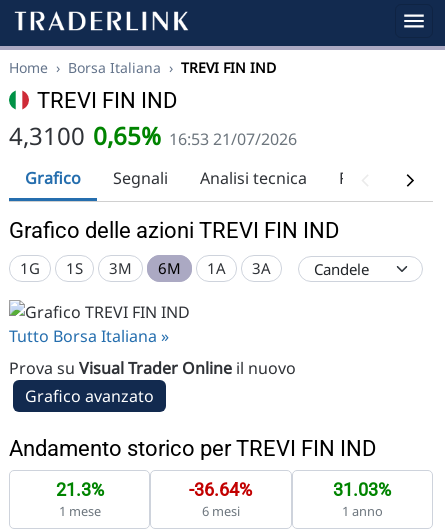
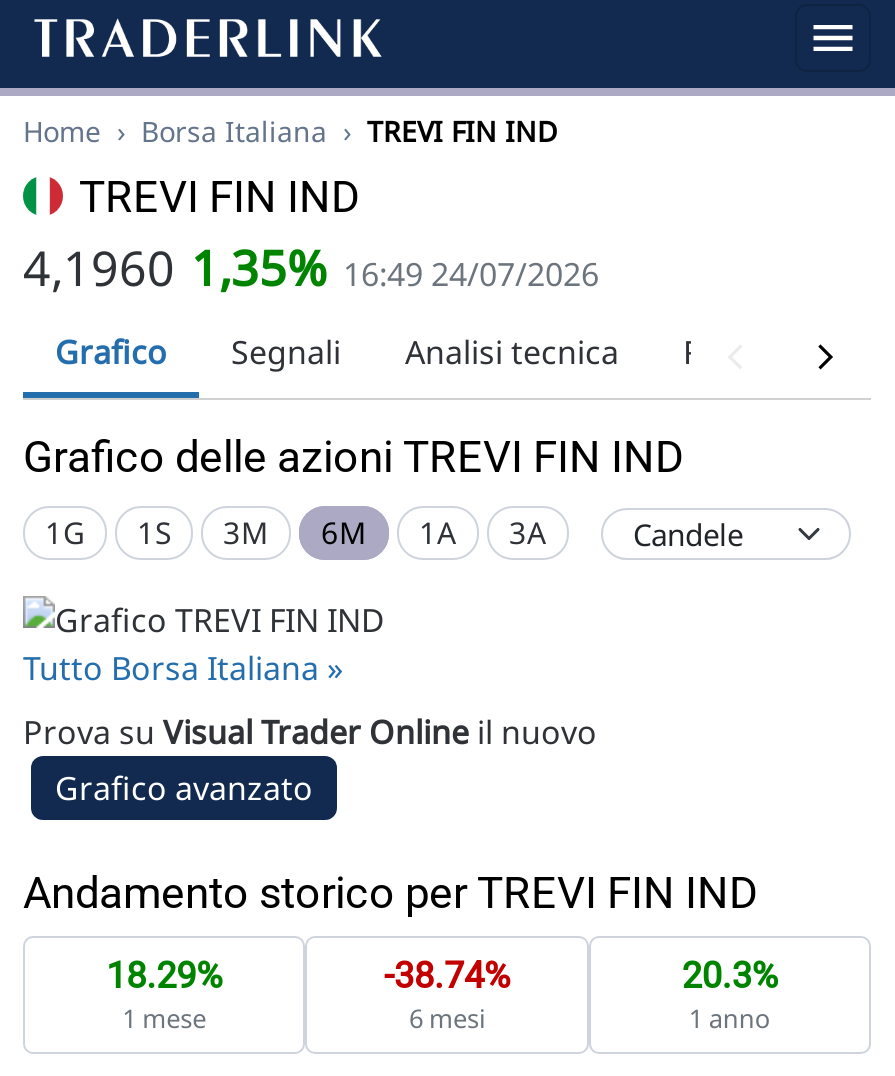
- 4,3100 0,65% 16:53 21/07/2026
+ 4,1960 1,35% 16:49 24/07/2026

- 21.3%
+ 18.29%

- -36.64%
+ -38.74%

- 31.03%
+ 20.3%
